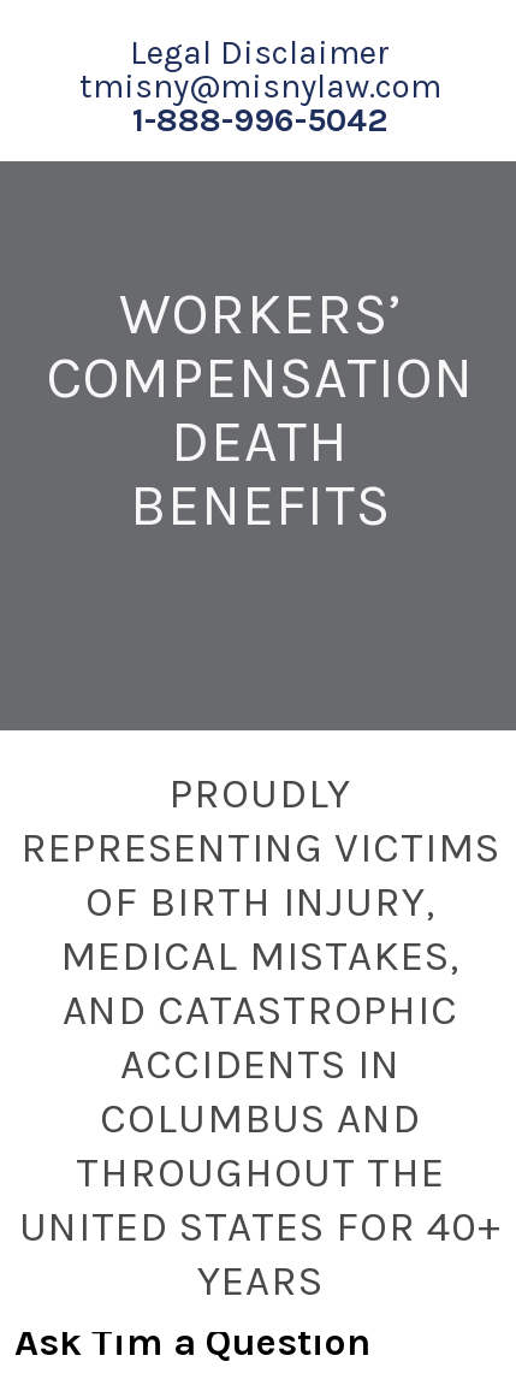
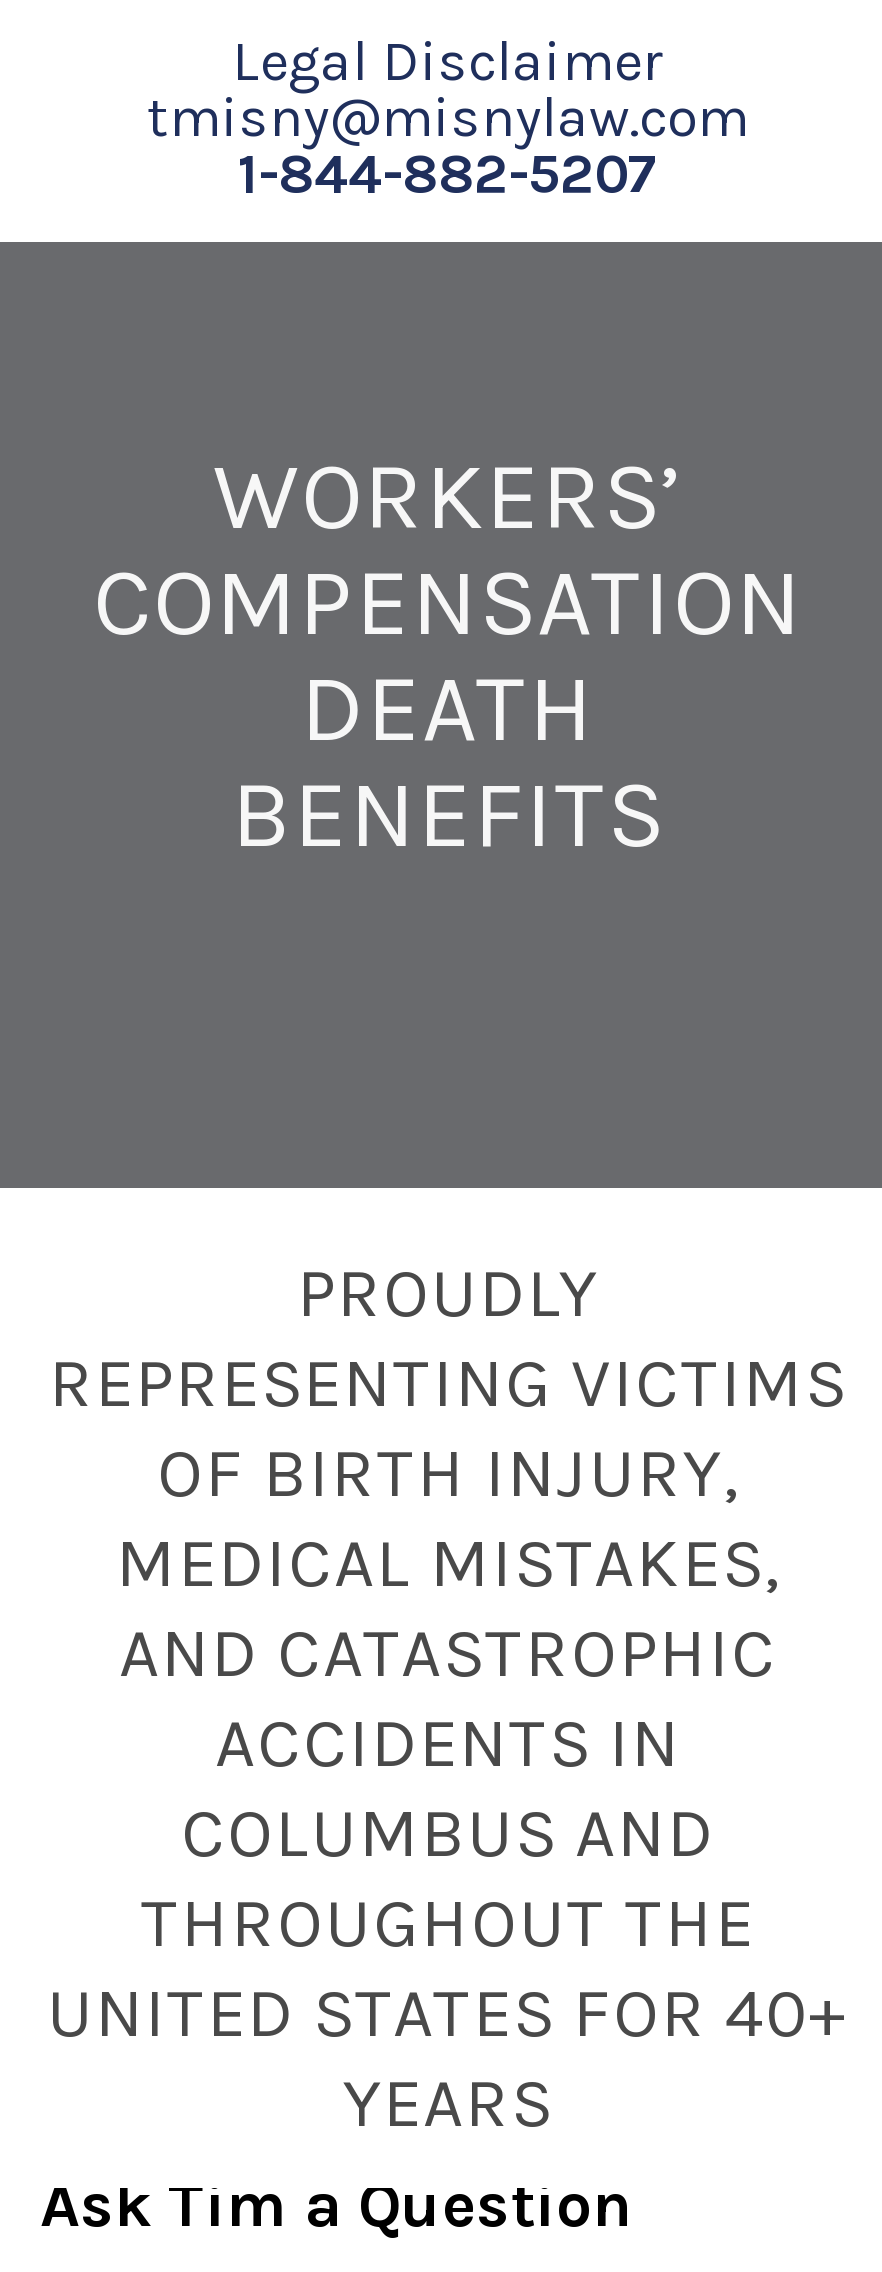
- 1-888-996-5042
+ 1-844-882-5207
